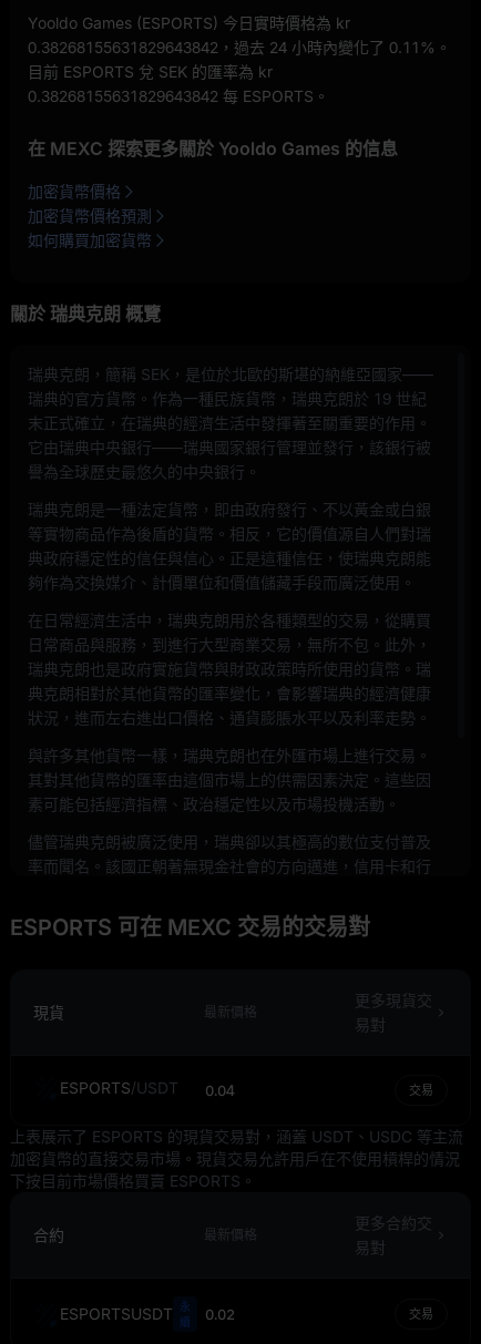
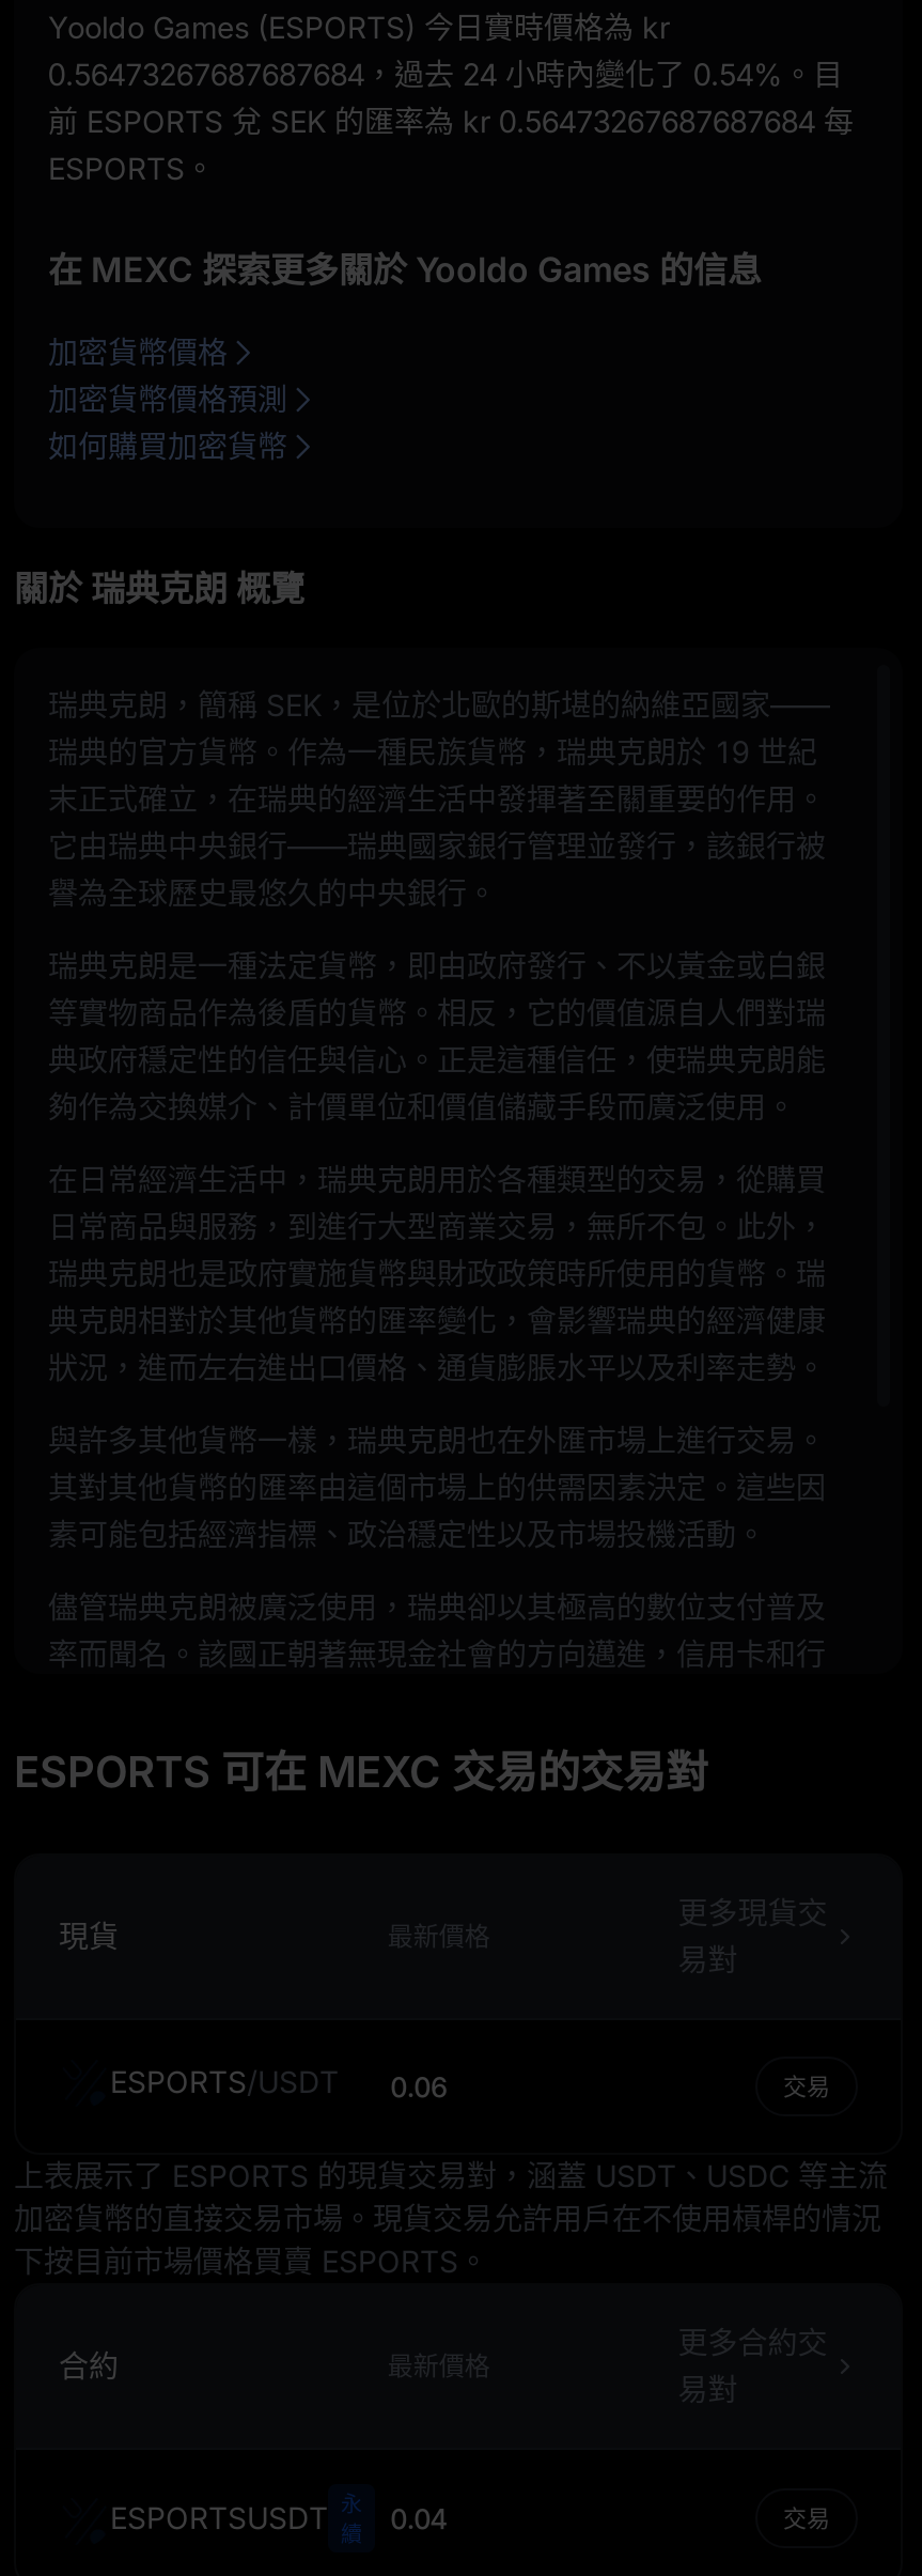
- 0.38268155631829643842，過去 24 小時內變化了0.11%。
- 目前 ESPORTS 兌 SEK 的匯率為kr
- 0.38268155631829643842每 ESPORTS。
+ 0.56473267687687684，過去 24 小時內變化了0.54%。目
+ 前 ESPORTS 兌 SEK 的匯率為kr 0.56473267687687684每
+ ESPORTS。

- ESPORTS/USDT 0.04
+ ESPORTS/USDT 0.06

- 0.02
+ 0.04
